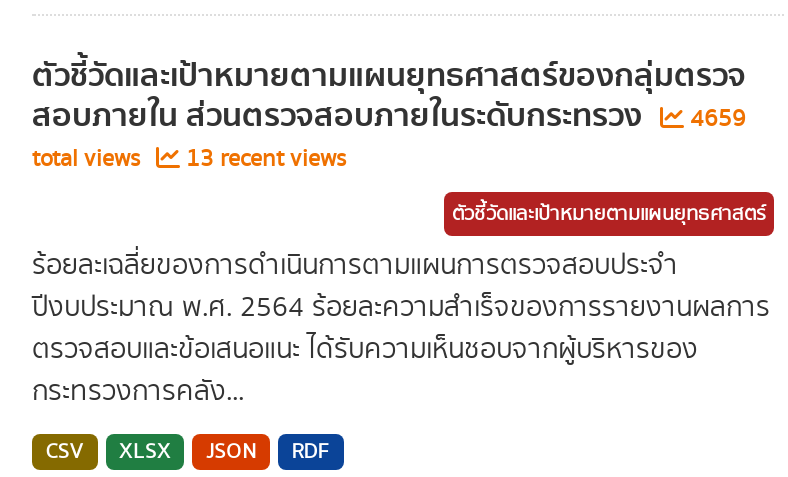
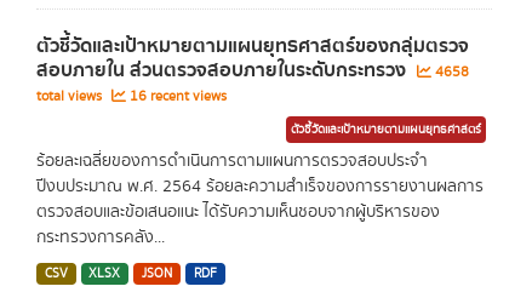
- สอบภายใน ส่วนตรวจสอบภายในระดับกระทรวง 4659
+ สอบภายใน ส่วนตรวจสอบภายในระดับกระทรวง 4658

- total views 13 recent views
+ total views 16 recent views
